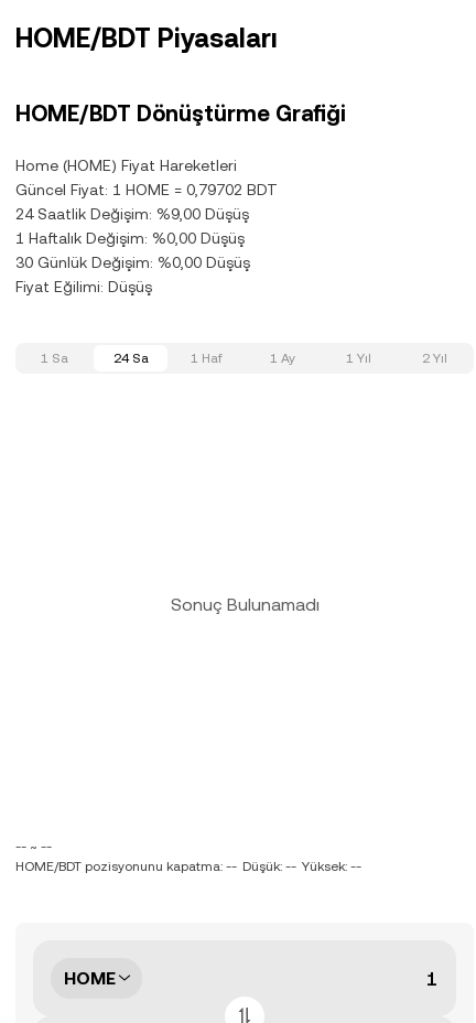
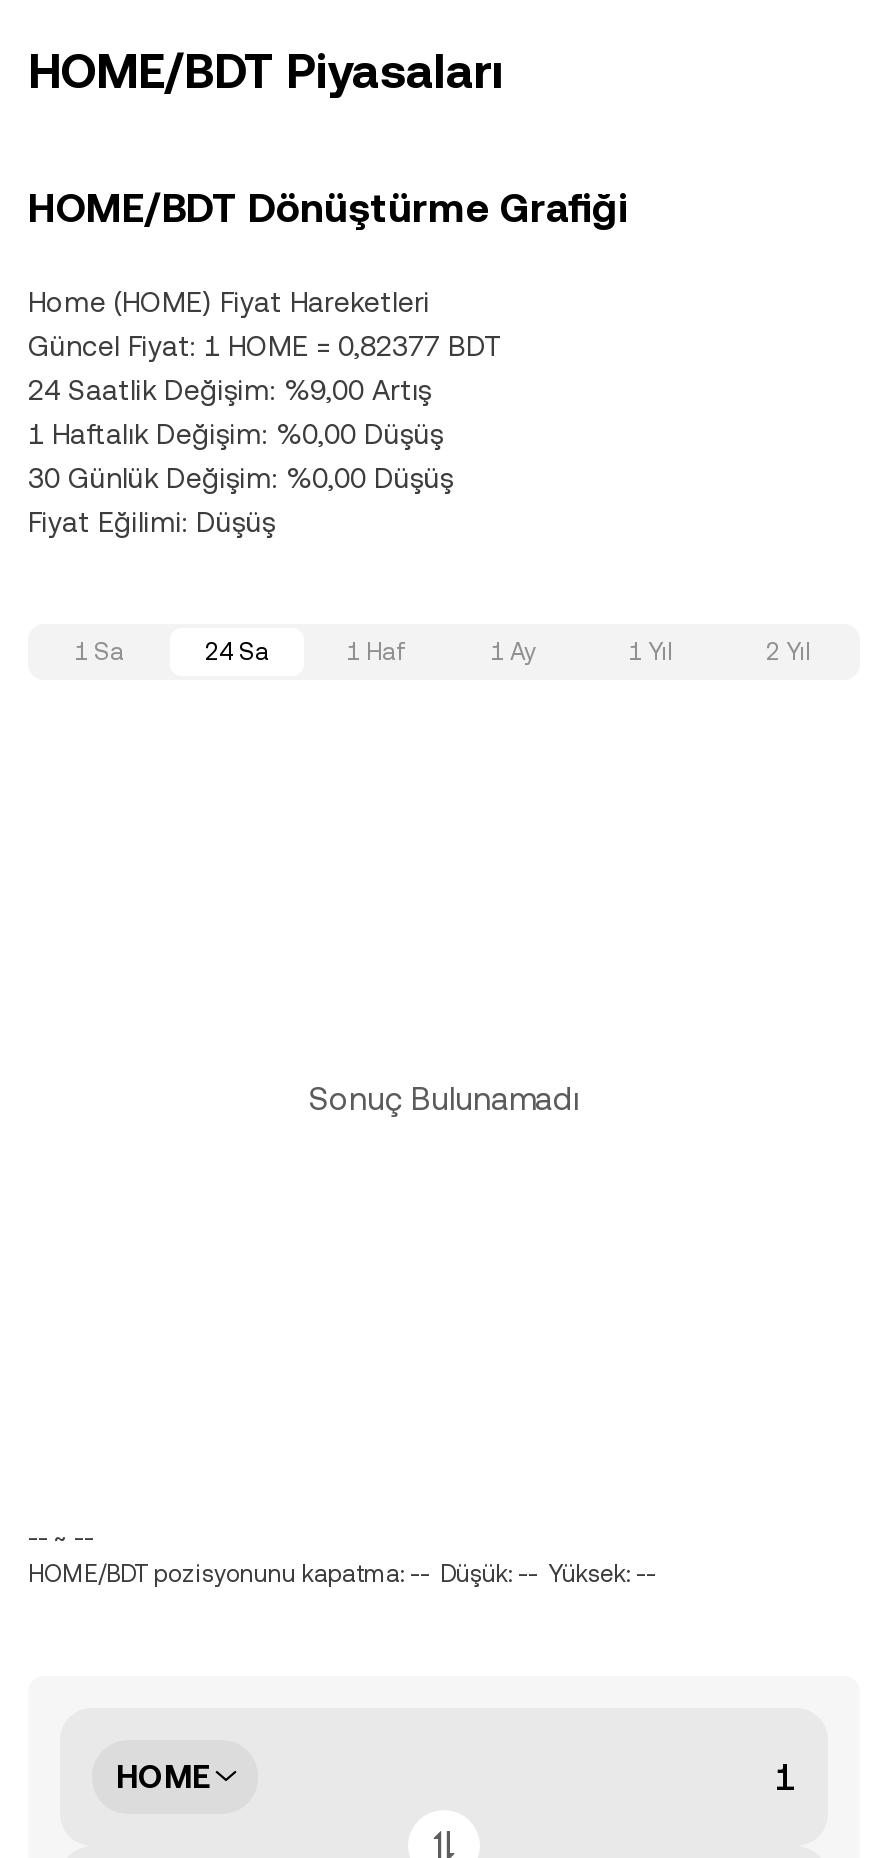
- Güncel Fiyat: 1 HOME = 0,79702 BDT
+ Güncel Fiyat: 1 HOME = 0,82377 BDT

- 24 Saatlik Değişim: %9,00 Düşüş
+ 24 Saatlik Değişim: %9,00 Artış
